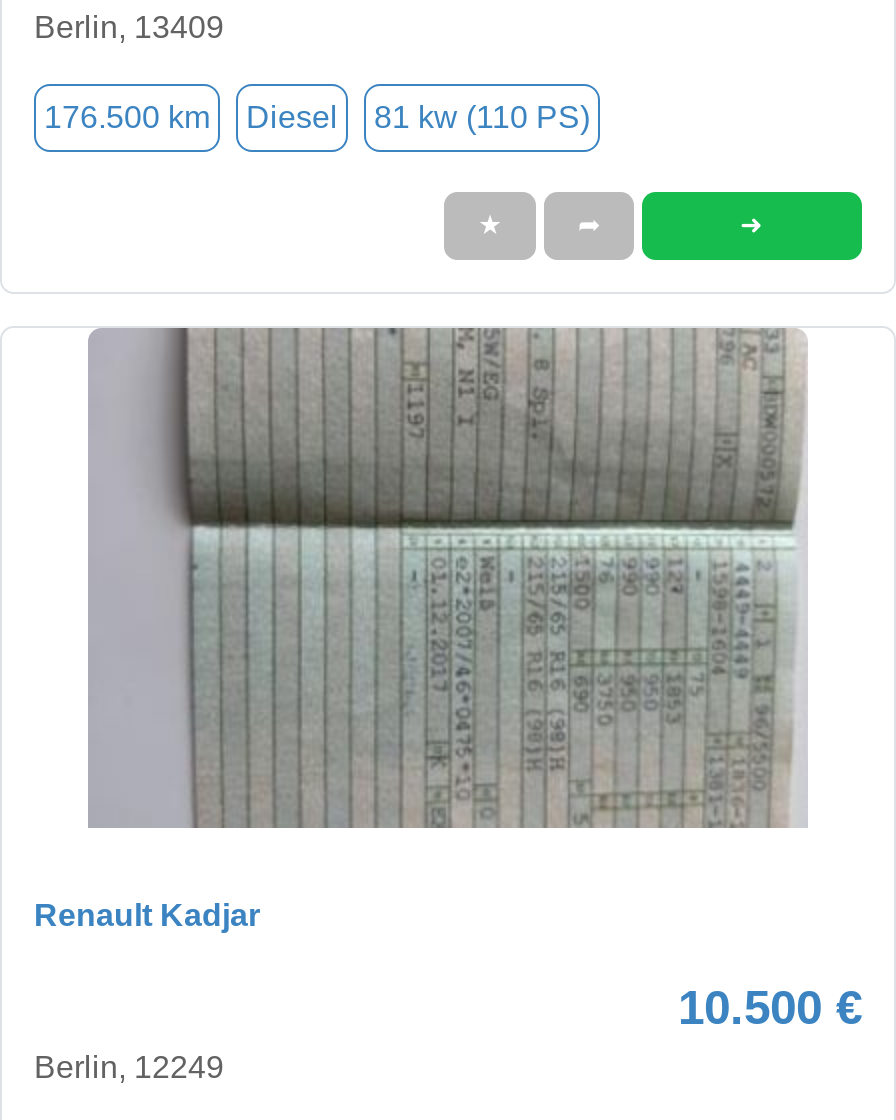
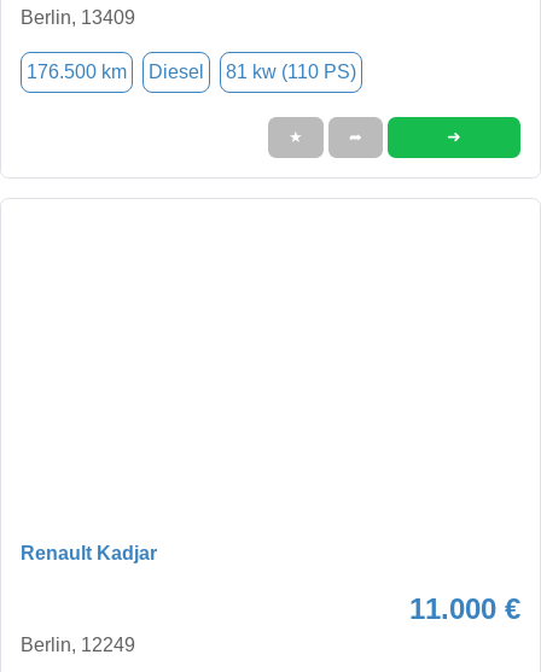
- [image]

- 10.500 €
+ 11.000 €
